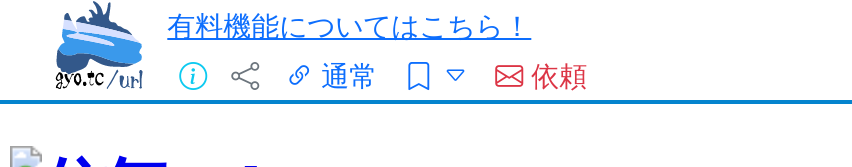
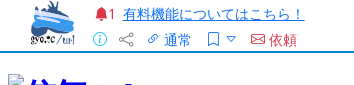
- 有料機能についてはこちら！
+ 1 有料機能についてはこちら！
